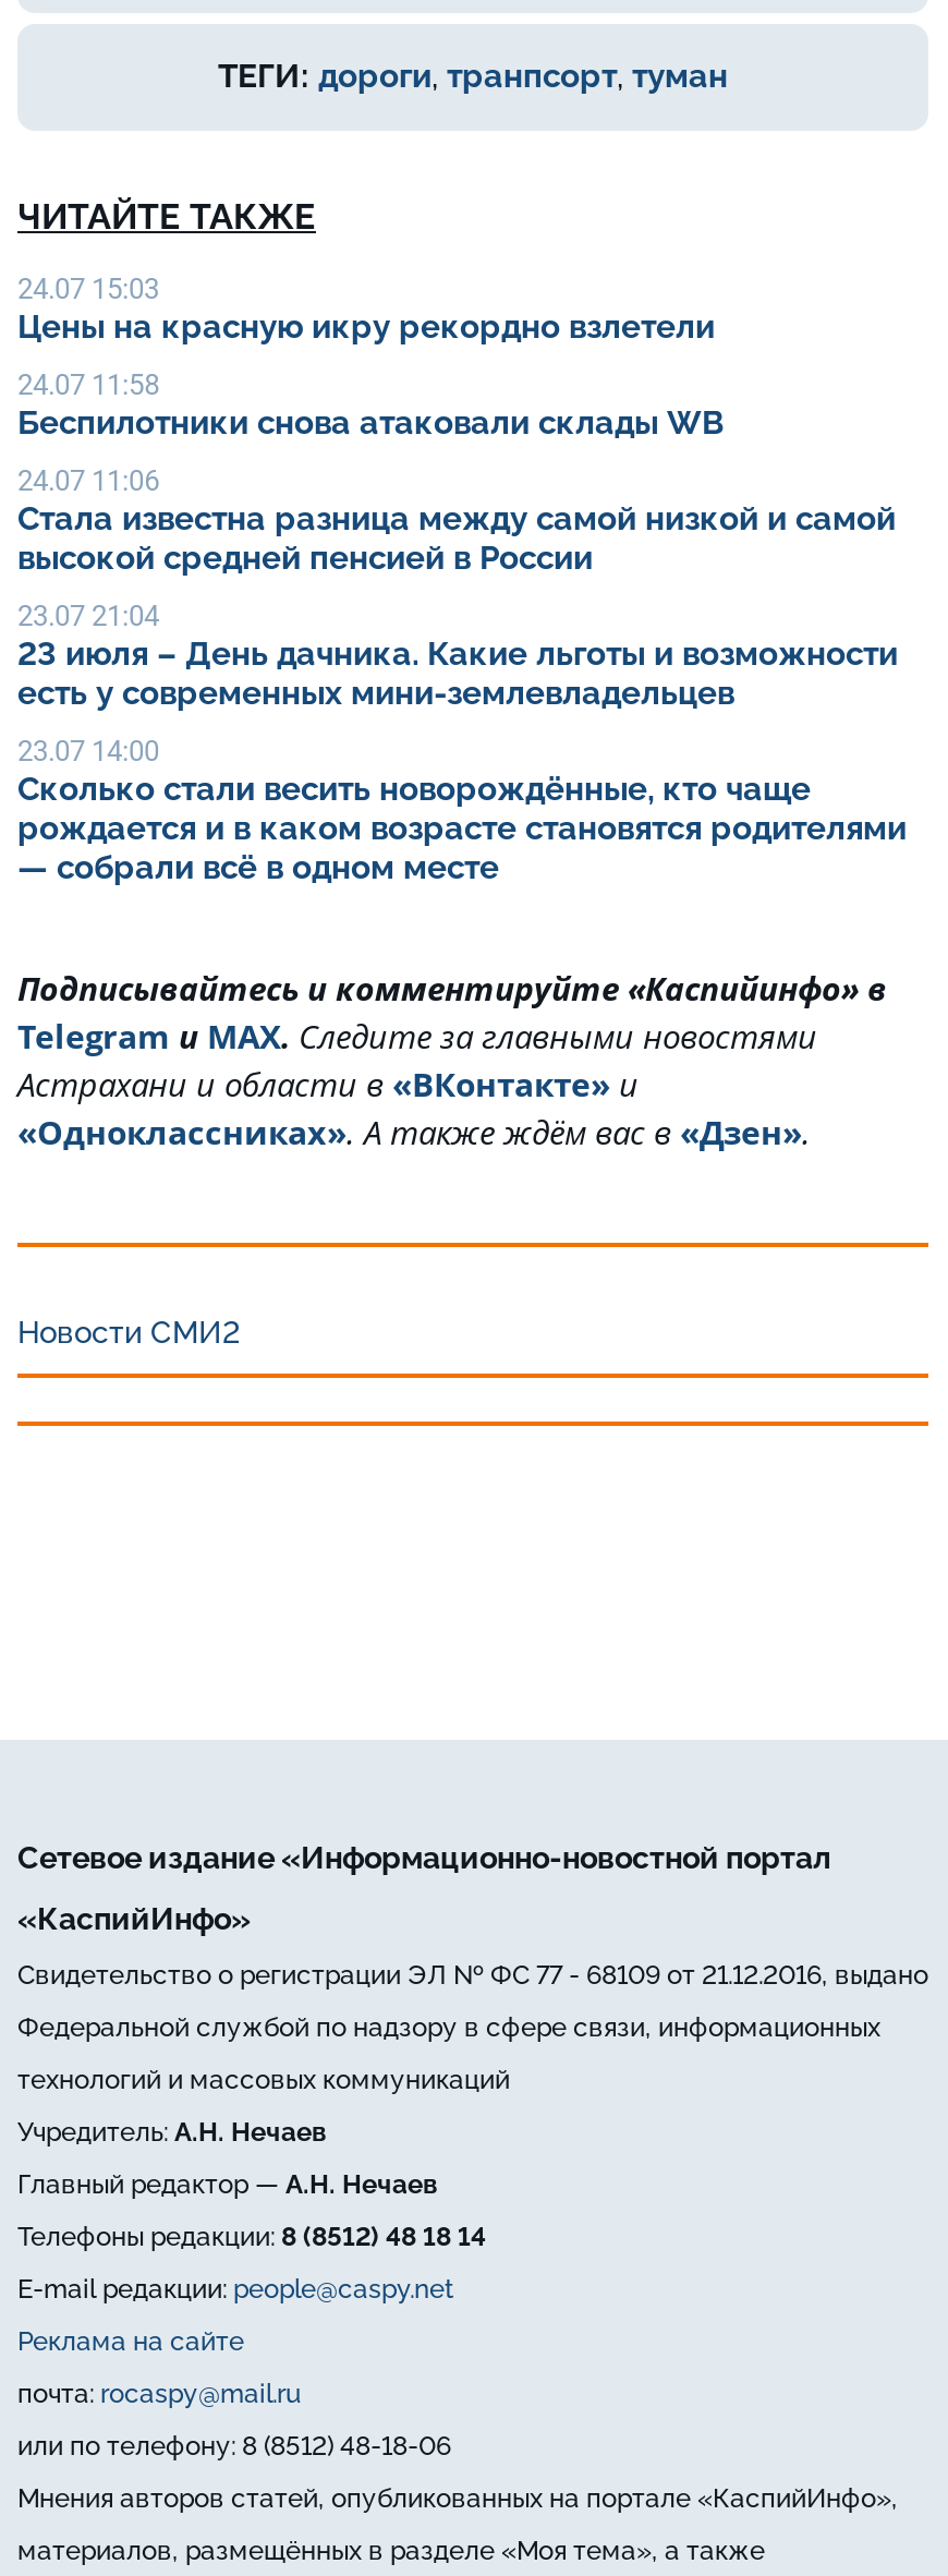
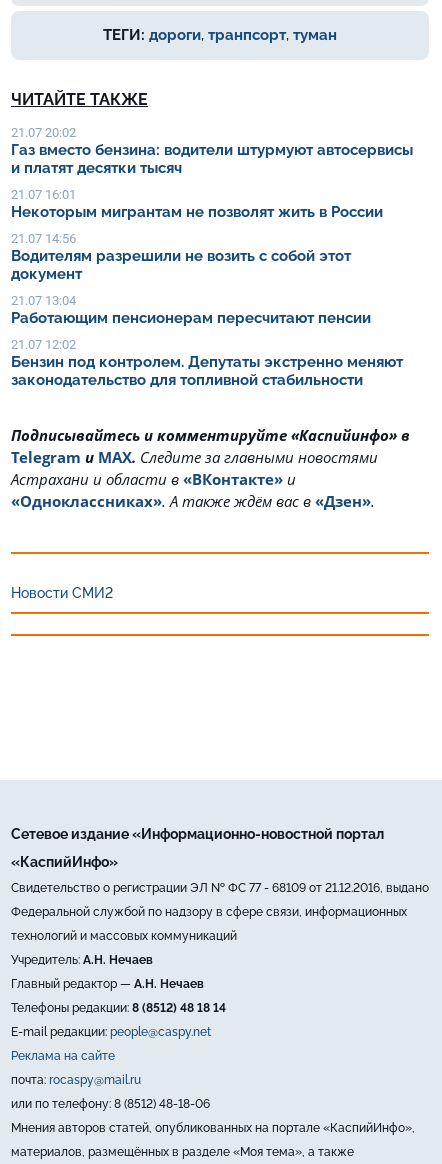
- 24.07 15:03
- Цены на красную икру рекордно взлетели
+ 21.07 20:02
+ Газ вместо бензина: водители штурмуют автосервисы
+ и платят десятки тысяч

- 24.07 11:58
- Беспилотники снова атаковали склады WB
+ 21.07 16:01
+ Некоторым мигрантам не позволят жить в России

- 24.07 11:06
- Стала известна разница между самой низкой и самой
- высокой средней пенсией в России
+ 21.07 14:56
+ Водителям разрешили не возить с собой этот
+ документ

- 23.07 21:04
- 23 июля – День дачника. Какие льготы и возможности
- есть у современных мини-землевладельцев
+ 21.07 13:04
+ Работающим пенсионерам пересчитают пенсии

- 23.07 14:00
- Сколько стали весить новорождённые, кто чаще
- рождается и в каком возрасте становятся родителями
- — собрали всё в одном месте
+ 21.07 12:02
+ Бензин под контролем. Депутаты экстренно меняют
+ законодательство для топливной стабильности
